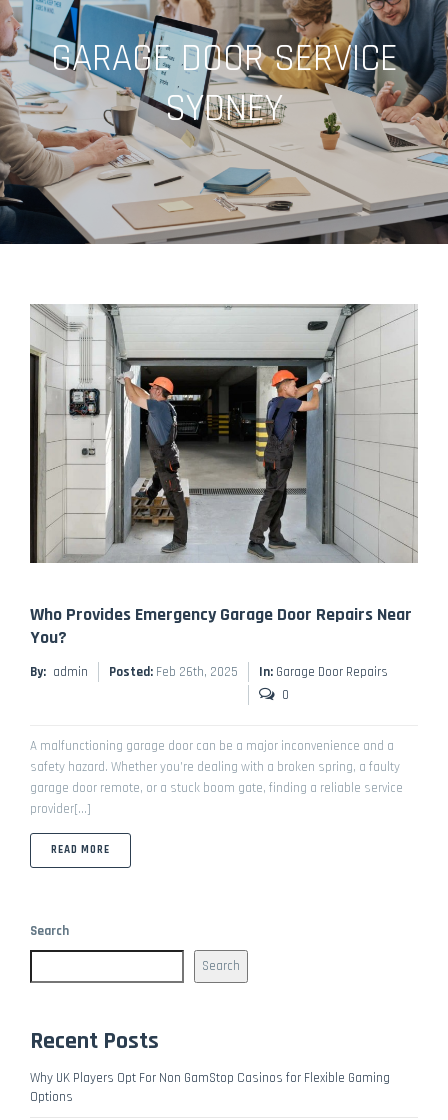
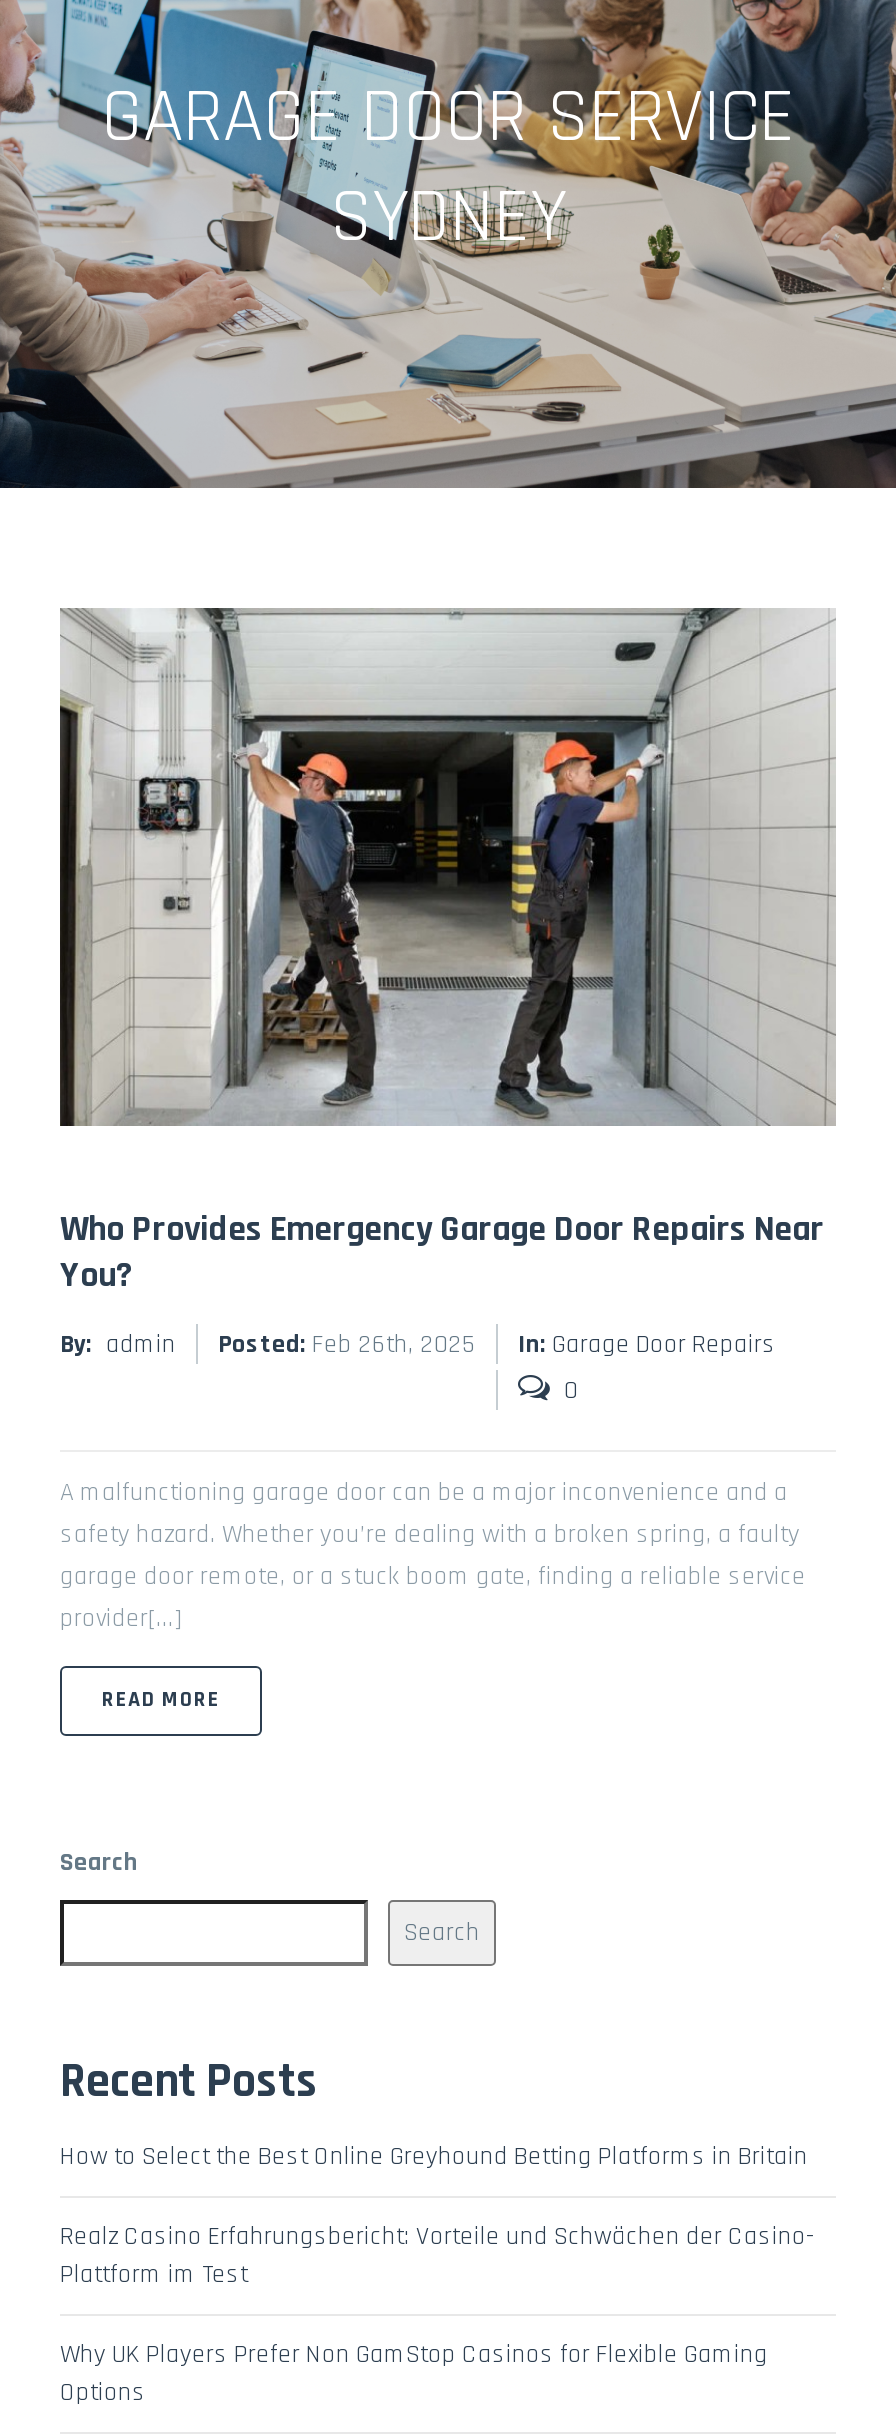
- Why UK Players Opt For Non GamStop Casinos for Flexible Gaming
+ How to Select the Best Online Greyhound Betting Platforms in Britain
+ Realz Casino Erfahrungsbericht: Vorteile und Schwächen der Casino-
+ Plattform im Test
+ Why UK Players Prefer Non GamStop Casinos for Flexible Gaming
